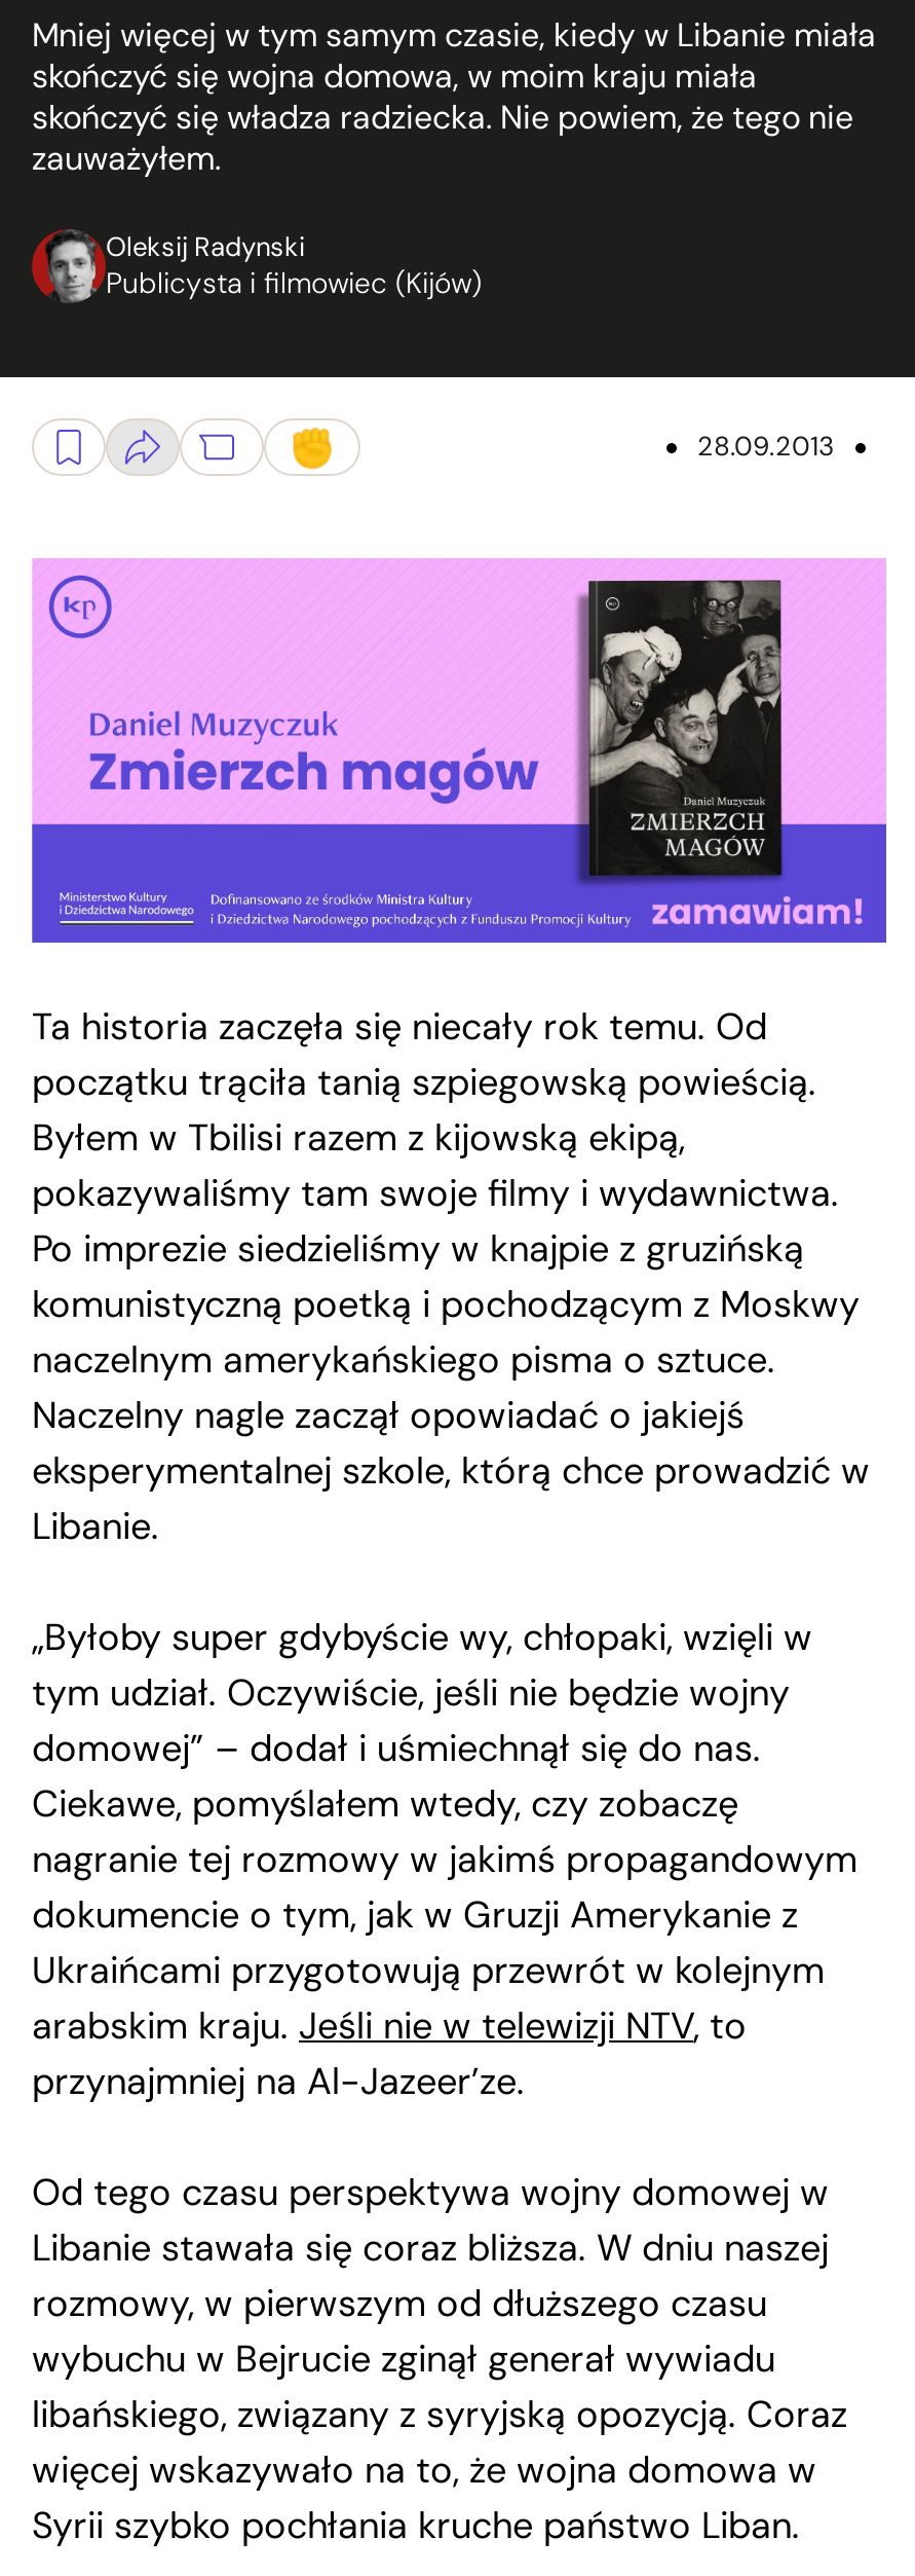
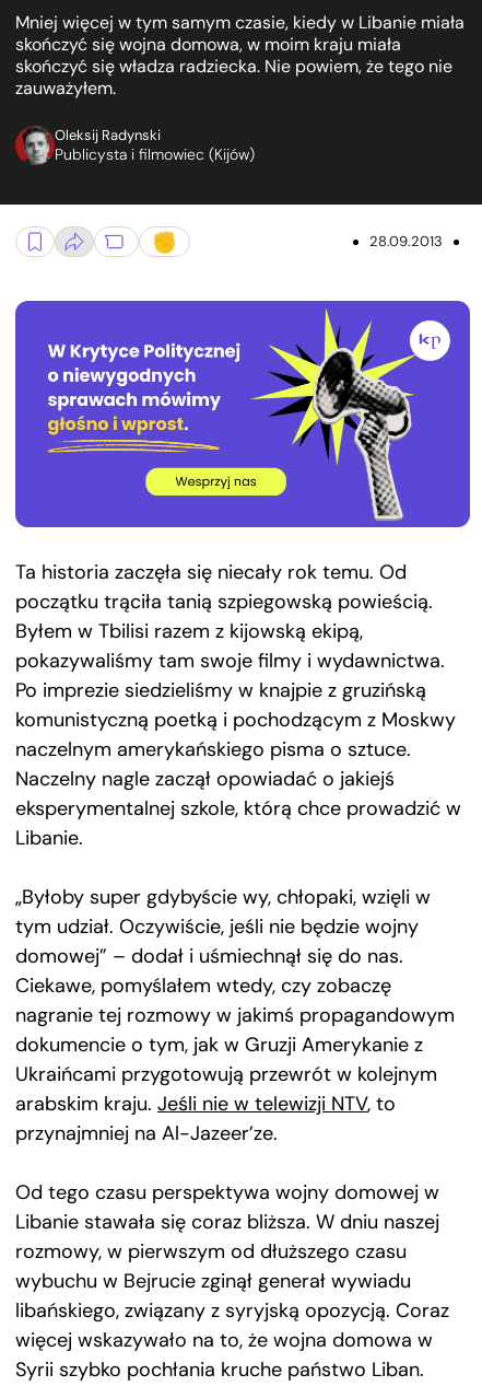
- [image]
+ [image]
